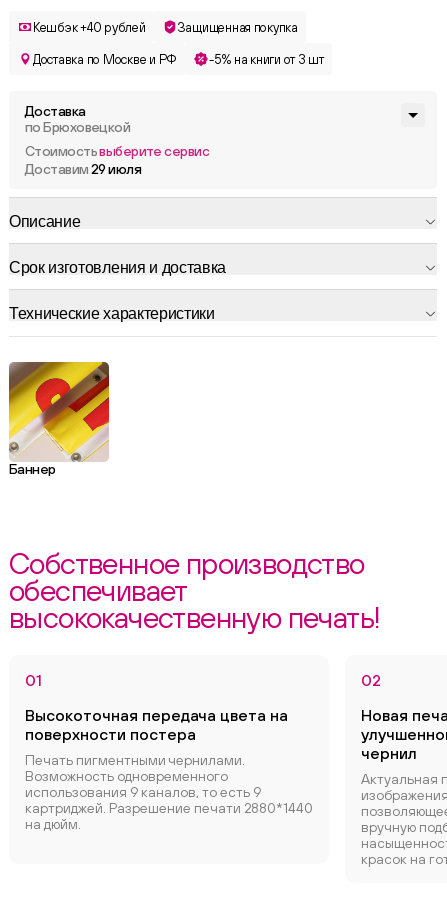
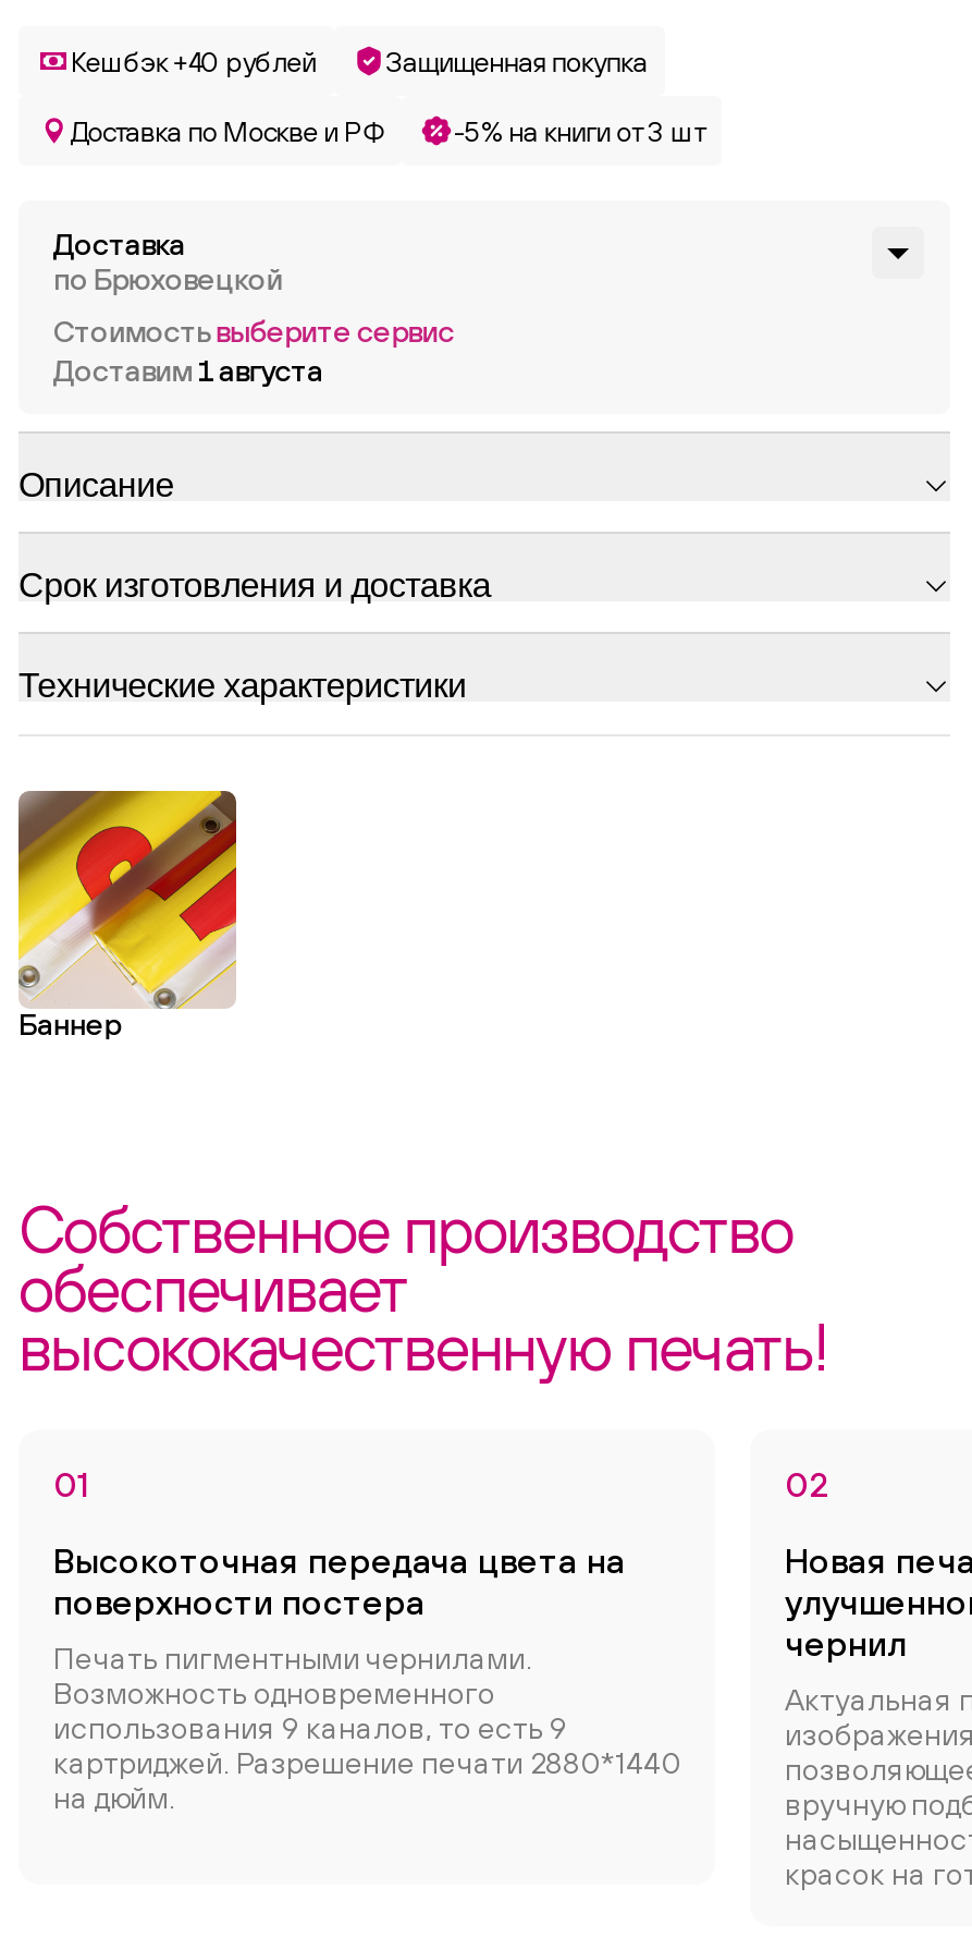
- Доставим 29 июля
+ Доставим 1 августа
